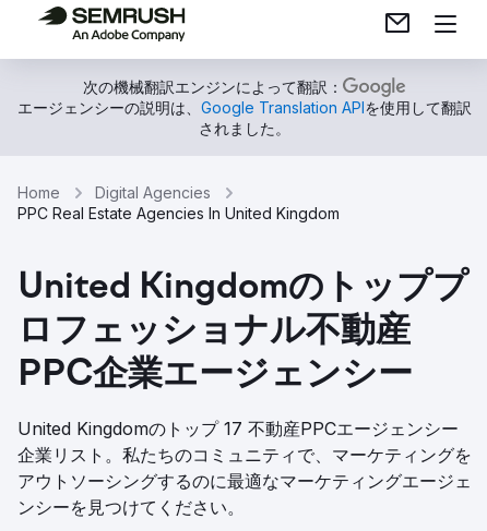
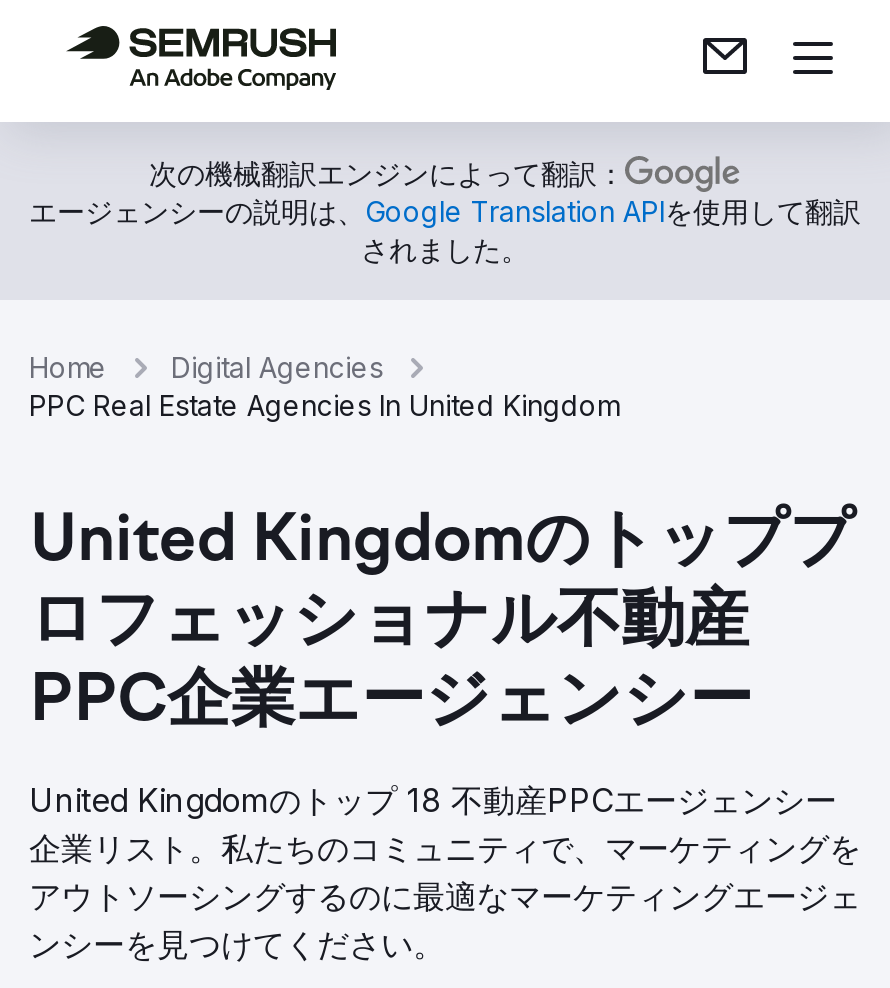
- United Kingdomのトップ 17 不動産PPCエージェンシー
+ United Kingdomのトップ 18 不動産PPCエージェンシー
